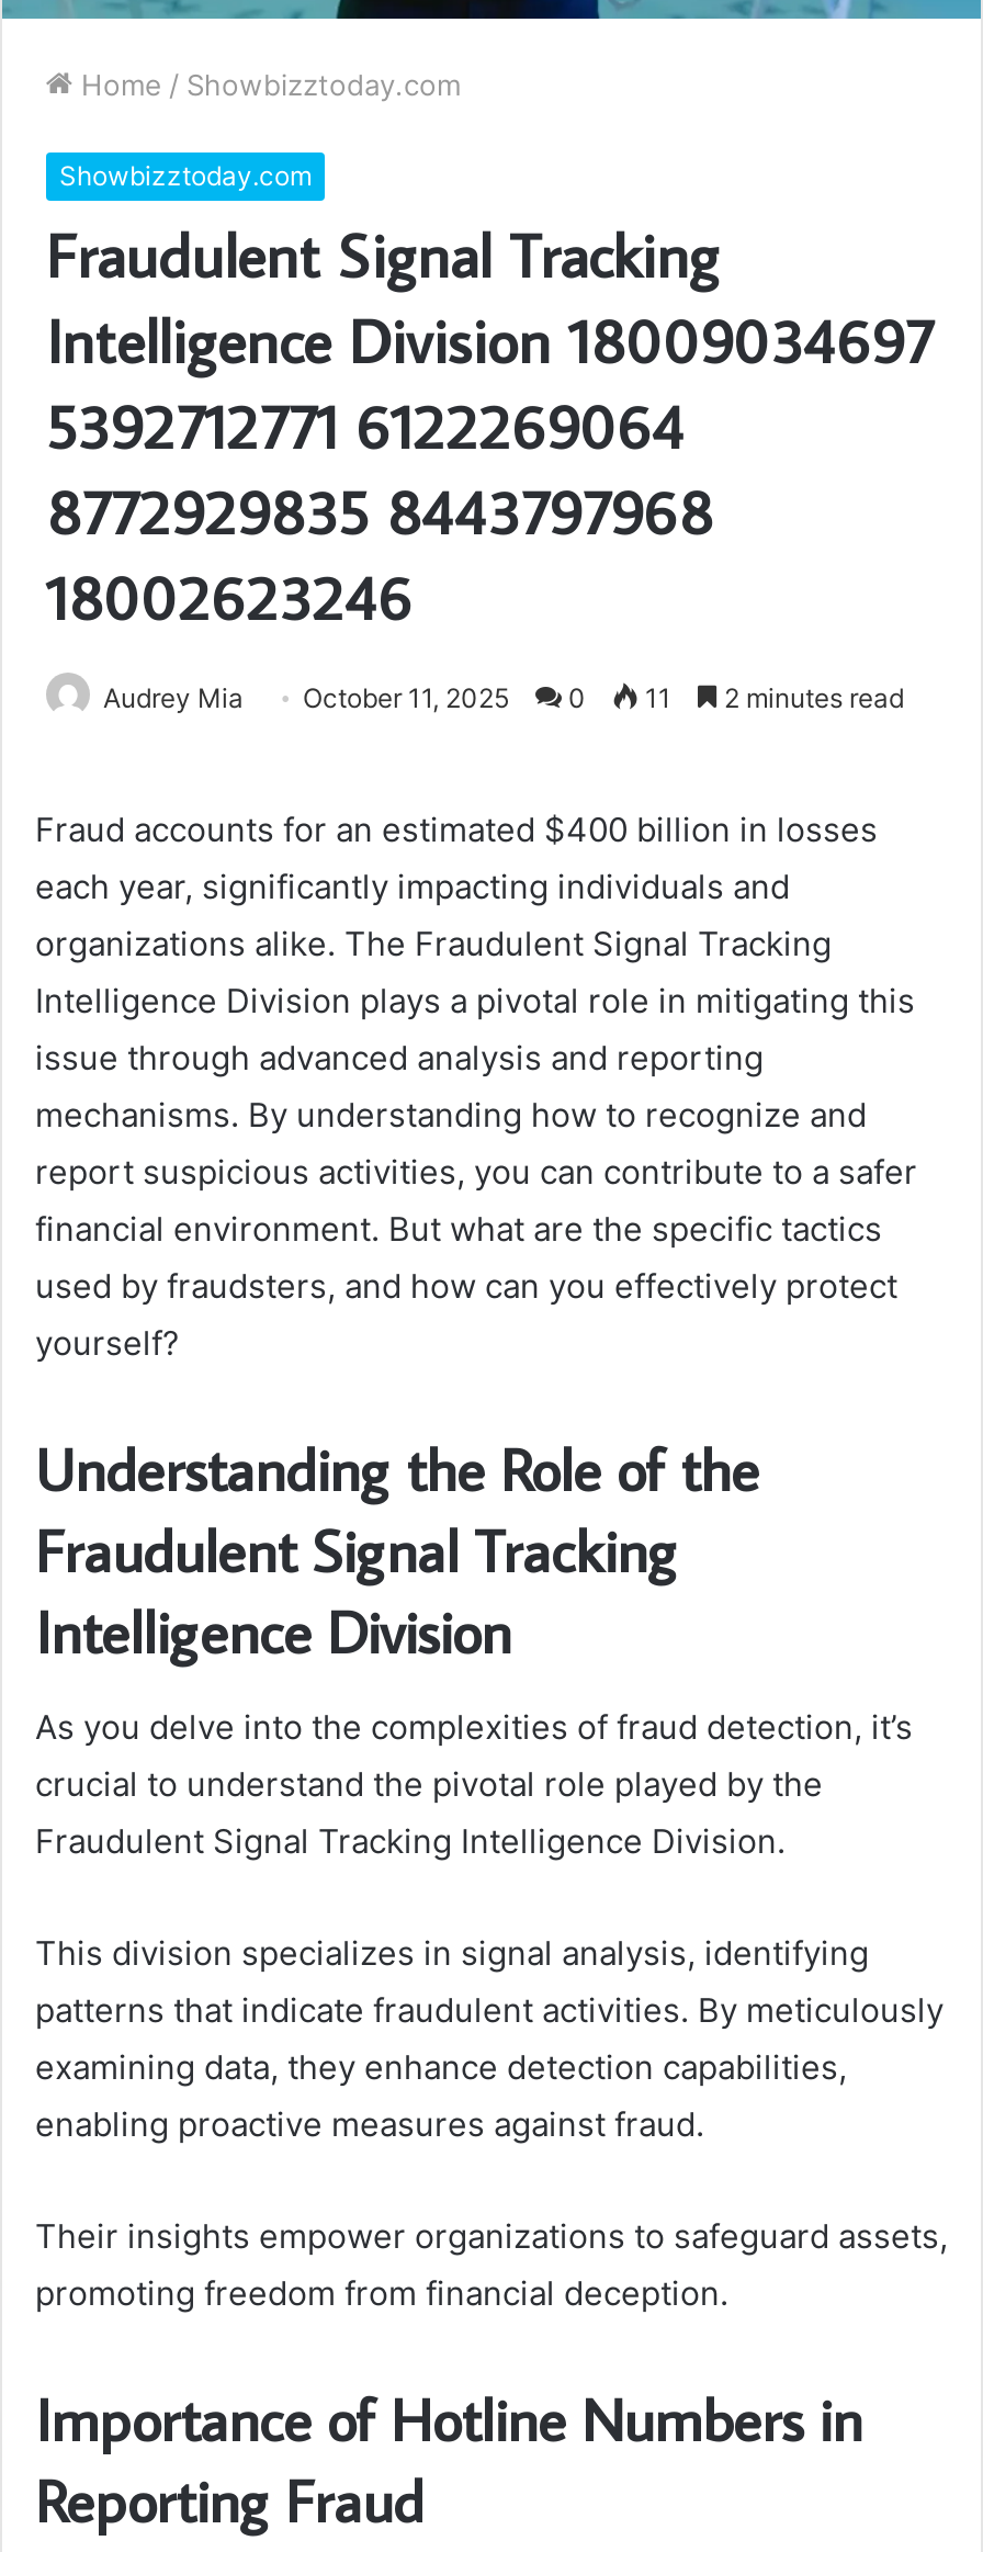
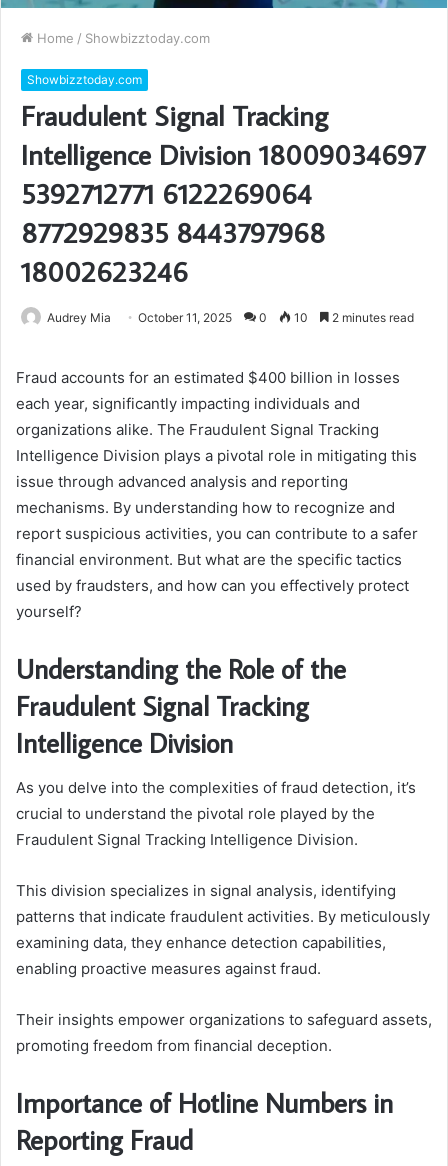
- Audrey Mia October 11, 2025 0 11 2 minutes read
+ Audrey Mia October 11, 2025 0 10 2 minutes read
